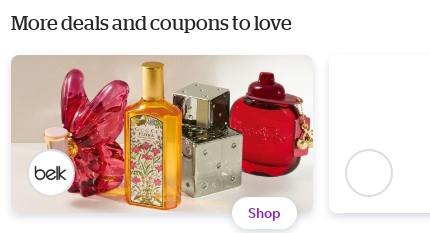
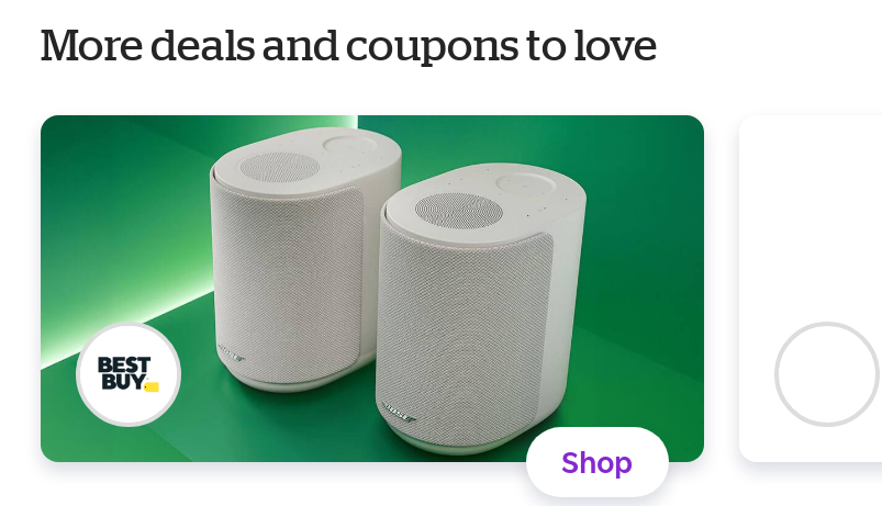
- [image]
+ [image]
